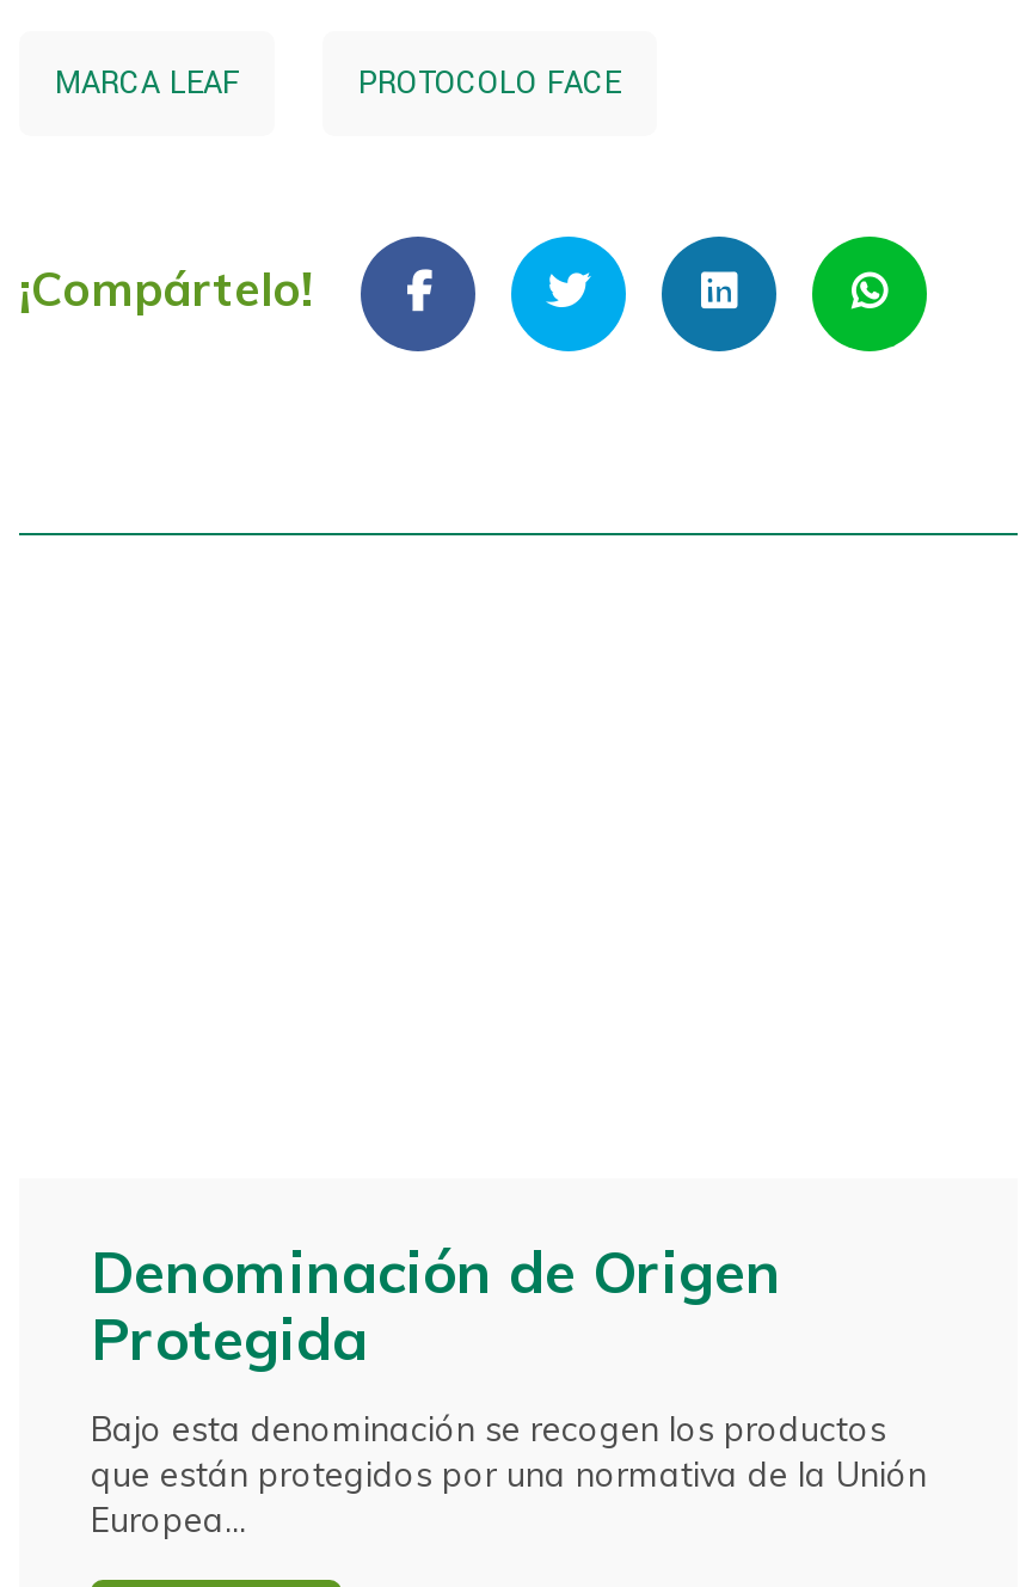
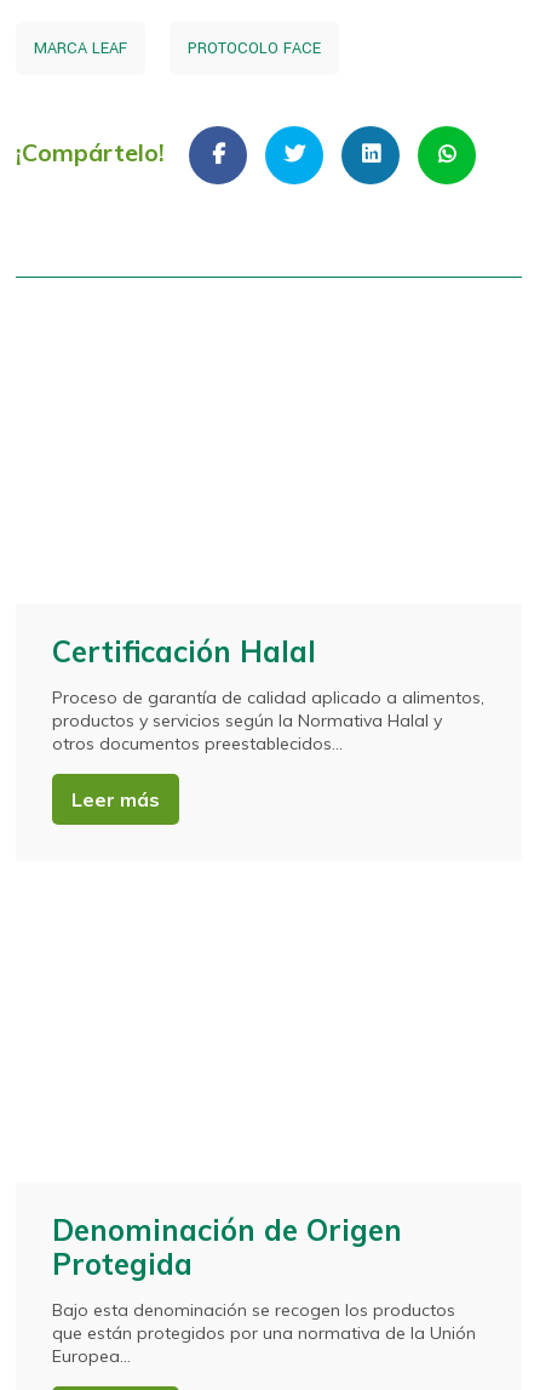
+ Certificación Halal
+ Proceso de garantía de calidad aplicado a alimentos,
+ productos y servicios según la Normativa Halal y
+ otros documentos preestablecidos...
+ Leer más
